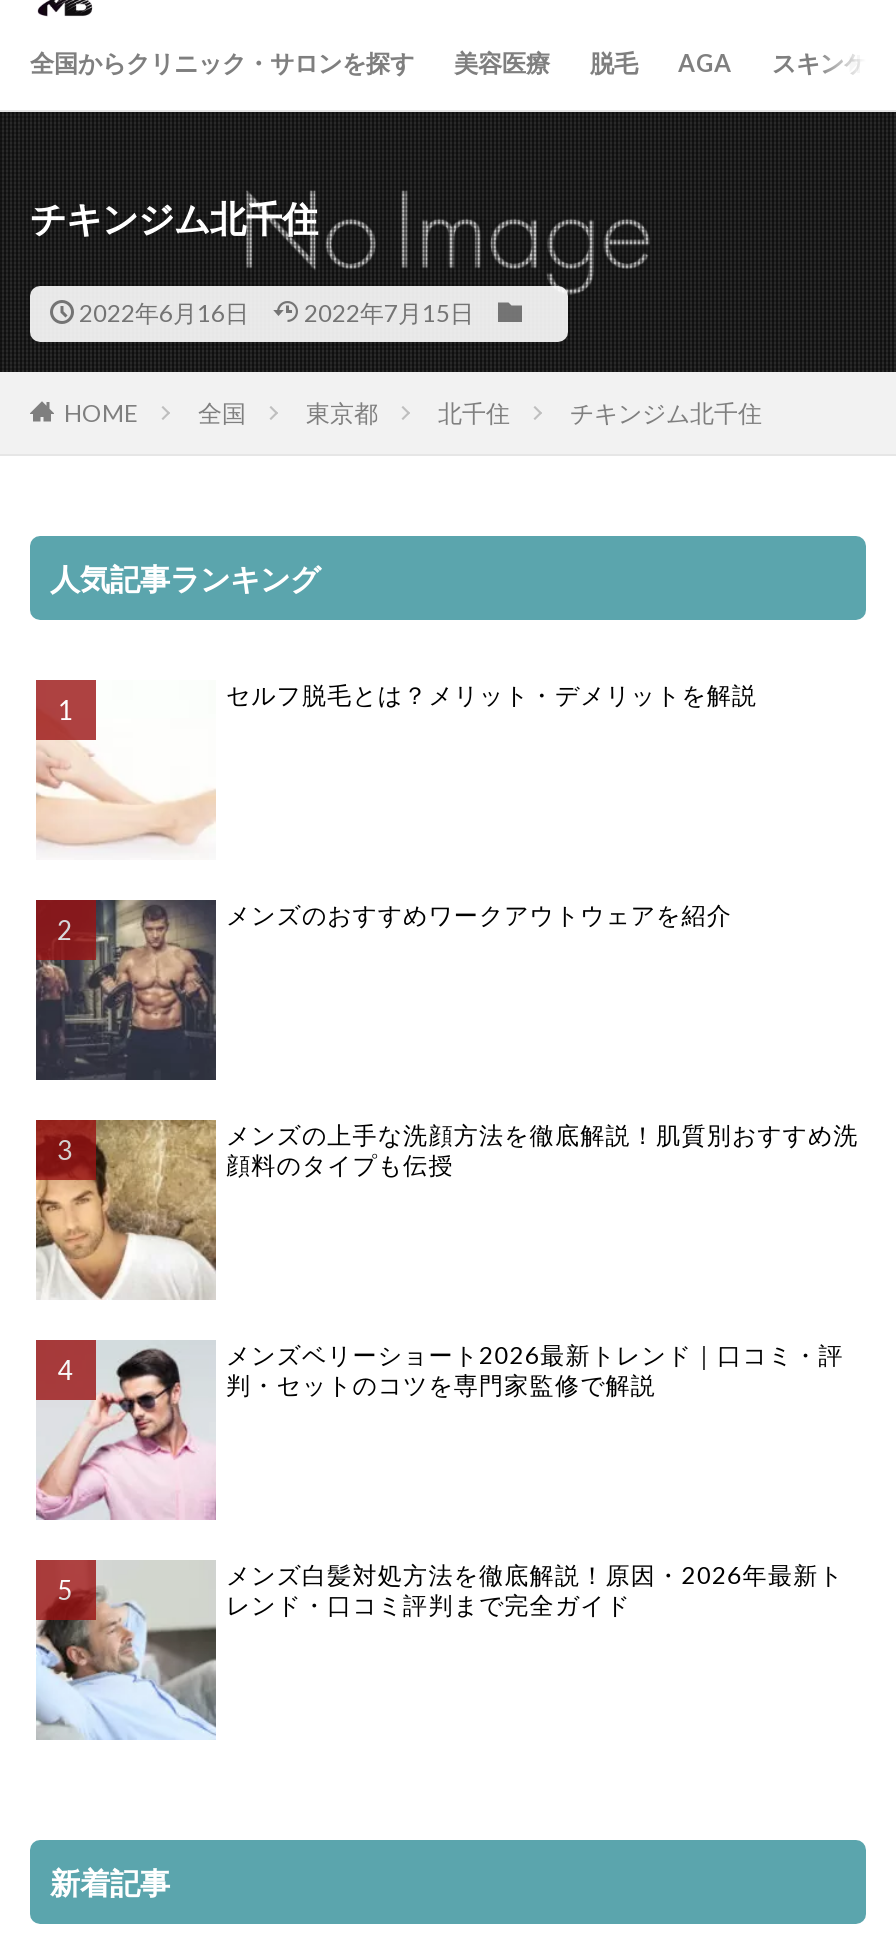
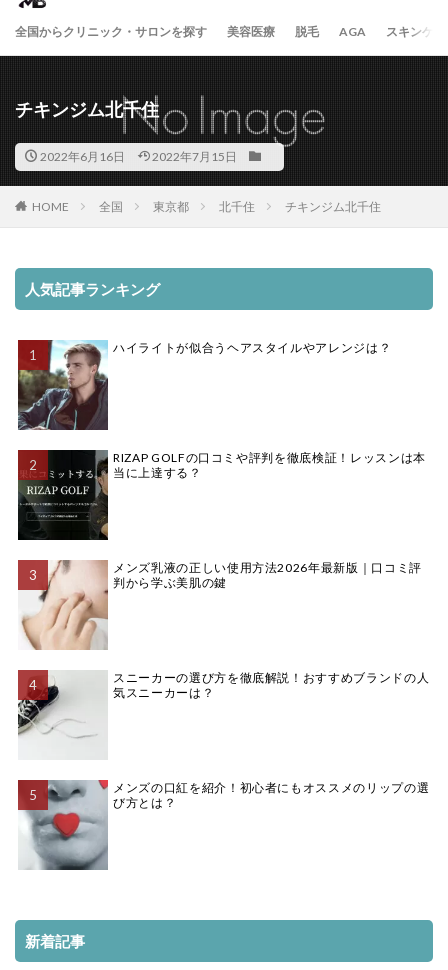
- [image]
- セルフ脱毛とは？メリット・デメリットを解説
+ [image]
+ ハイライトが似合うヘアスタイルやアレンジは？

- [image]
- メンズのおすすめワークアウトウェアを紹介
+ [image]
+ RIZAP GOLFの口コミや評判を徹底検証！レッスンは本
+ 当に上達する？

- [image]
- メンズの上手な洗顔方法を徹底解説！肌質別おすすめ洗
- 顔料のタイプも伝授
+ [image]
+ メンズ乳液の正しい使用方法2026年最新版｜口コミ評
+ 判から学ぶ美肌の鍵

- [image]
- メンズベリーショート2026最新トレンド｜口コミ・評
- 判・セットのコツを専門家監修で解説
+ [image]
+ スニーカーの選び方を徹底解説！おすすめブランドの人
+ 気スニーカーは？

- [image]
- メンズ白髪対処方法を徹底解説！原因・2026年最新ト
- レンド・口コミ評判まで完全ガイド
+ [image]
+ メンズの口紅を紹介！初心者にもオススメのリップの選
+ び方とは？
